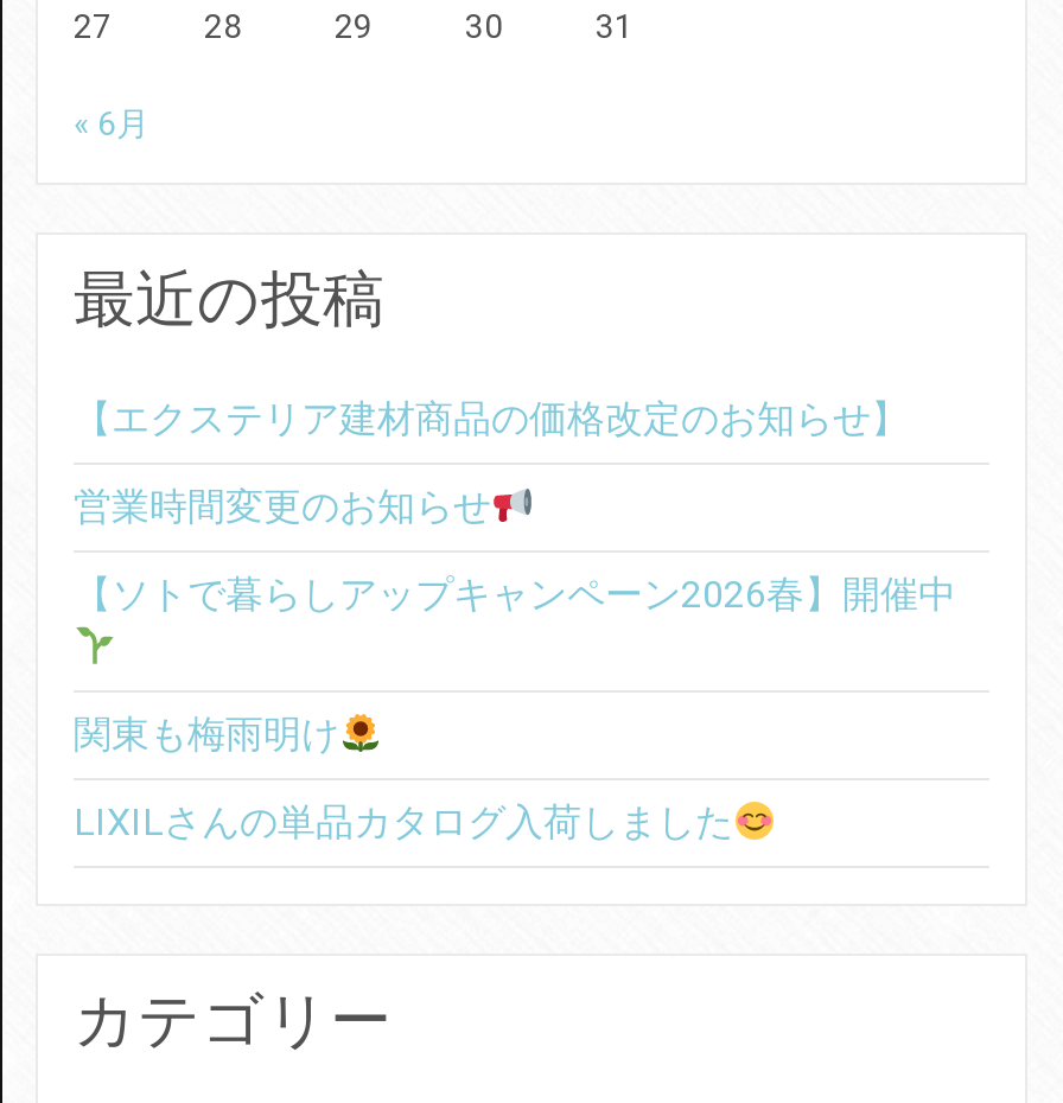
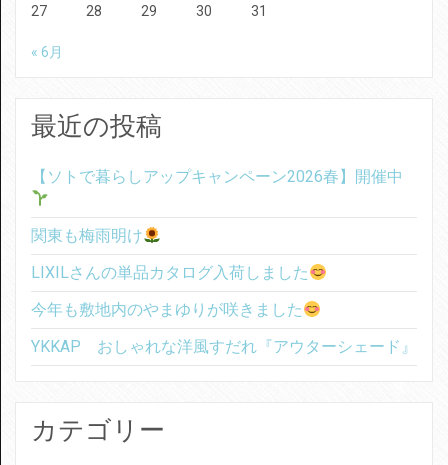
- 【エクステリア建材商品の価格改定のお知らせ】
- 営業時間変更のお知らせ

moved up: 【ソトで暮らしアップキャンペーン2026春】開催中 | 関東も梅雨明け | LIXILさんの単品カタログ入荷しました

+ 今年も敷地内のやまゆりが咲きました
+ YKKAP おしゃれな洋風すだれ『アウターシェード』
